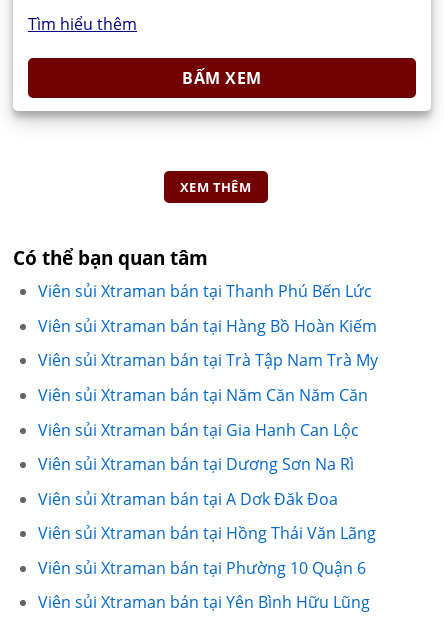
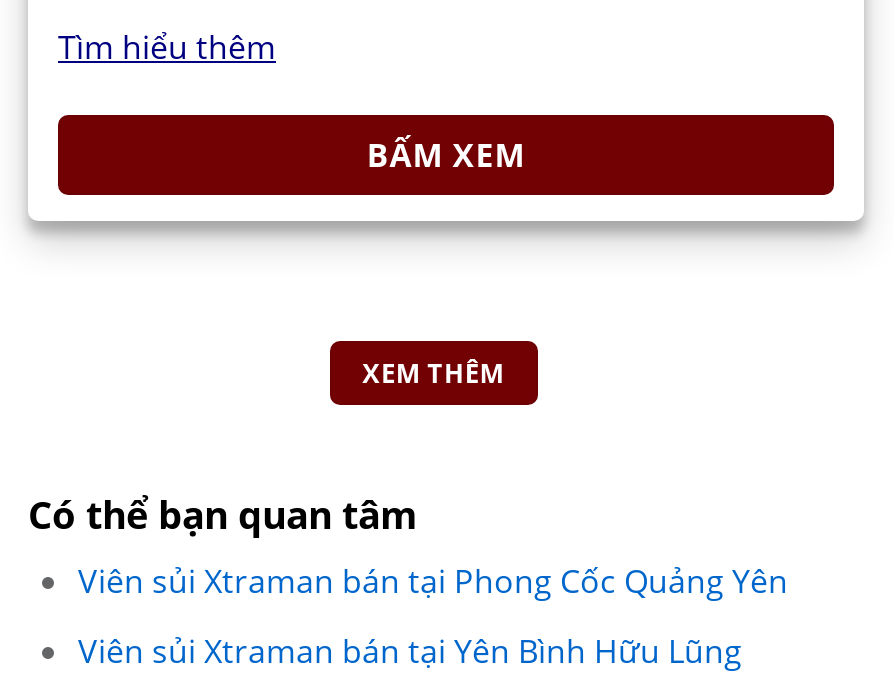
- Viên sủi Xtraman bán tại Thanh Phú Bến Lức
- Viên sủi Xtraman bán tại Hàng Bồ Hoàn Kiếm
- Viên sủi Xtraman bán tại Trà Tập Nam Trà My
- Viên sủi Xtraman bán tại Năm Căn Năm Căn
- Viên sủi Xtraman bán tại Gia Hanh Can Lộc
- Viên sủi Xtraman bán tại Dương Sơn Na Rì
- Viên sủi Xtraman bán tại A Dơk Đăk Đoa
- Viên sủi Xtraman bán tại Hồng Thái Văn Lãng
- Viên sủi Xtraman bán tại Phường 10 Quận 6
+ Viên sủi Xtraman bán tại Phong Cốc Quảng Yên
